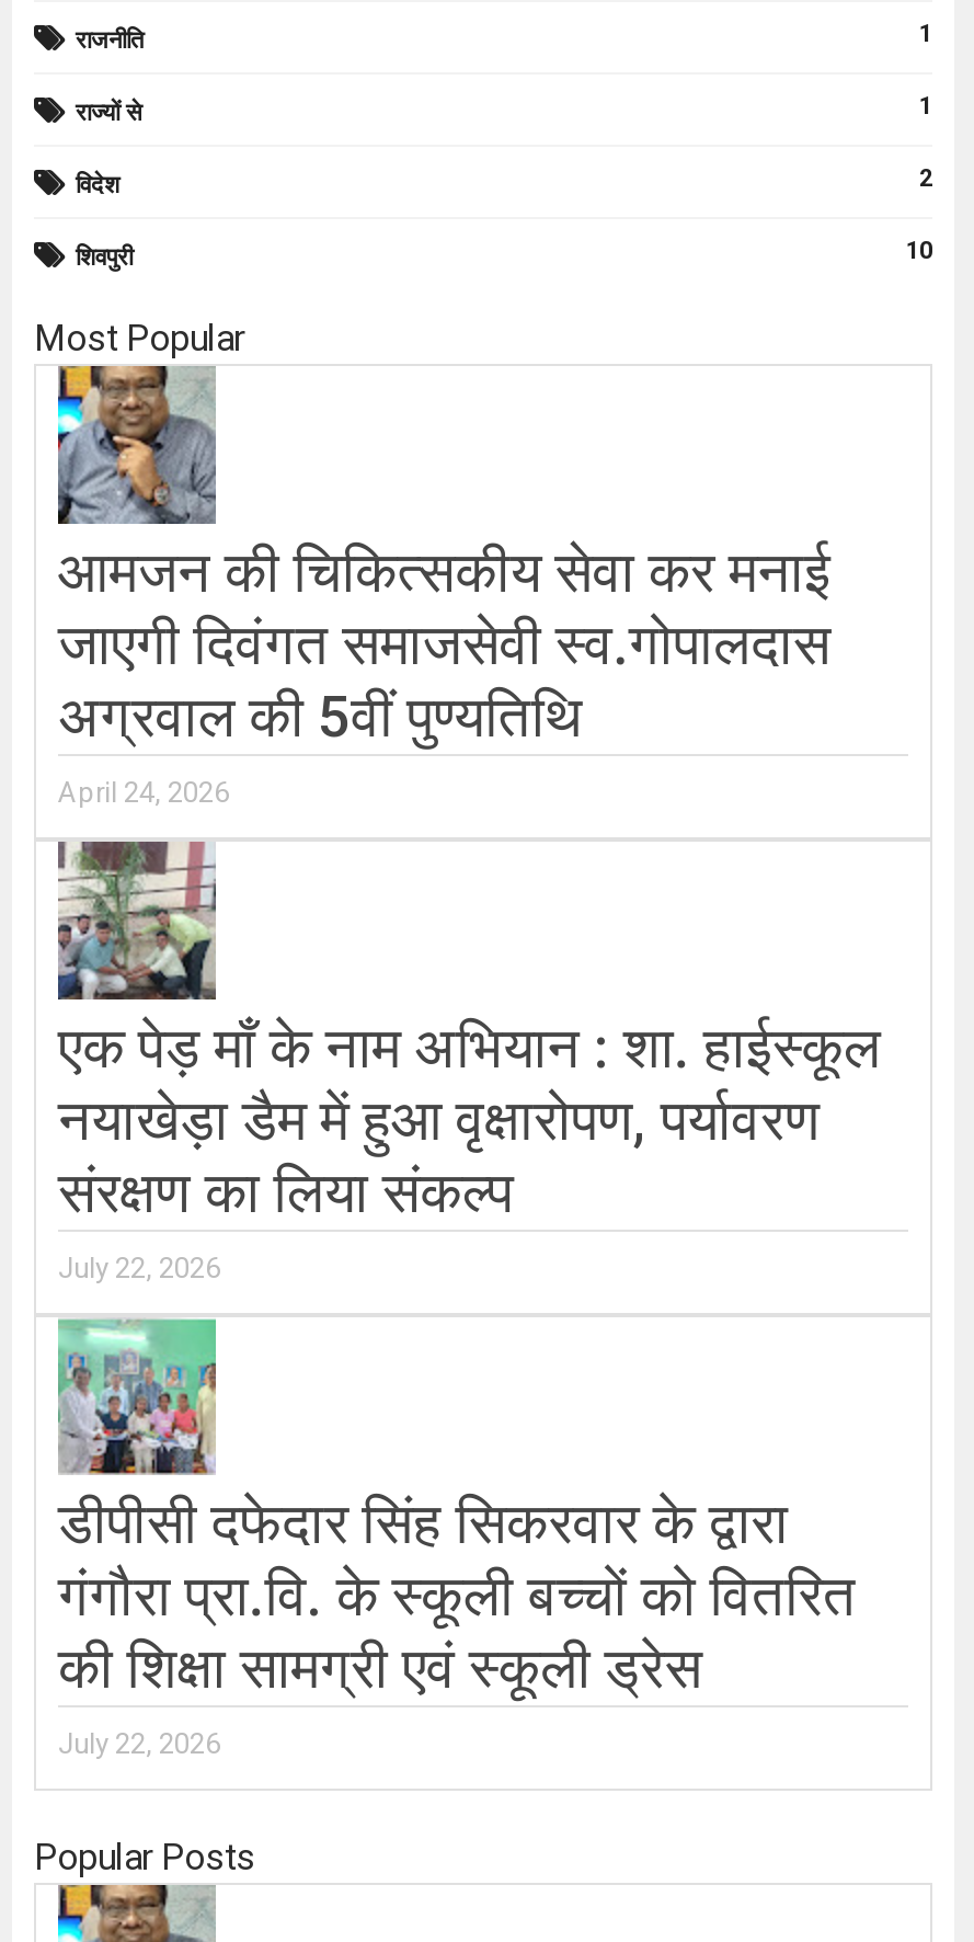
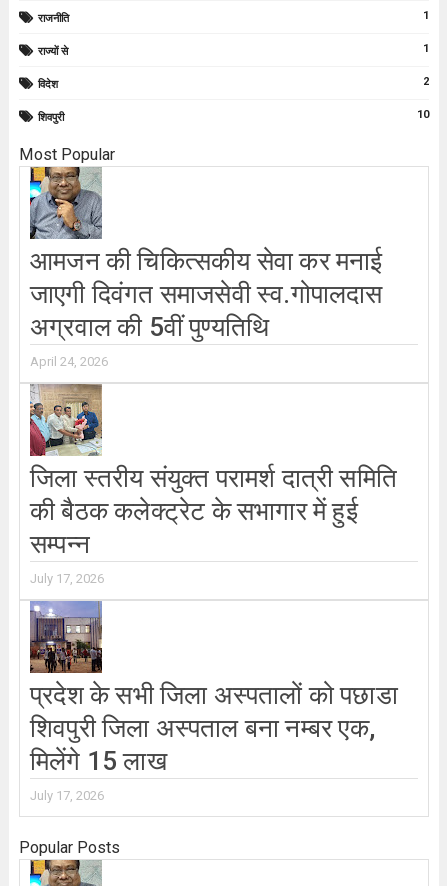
- [image]
- एक पेड़ माँ के नाम अभियान : शा. हाईस्कूल
- नयाखेड़ा डैम में हुआ वृक्षारोपण, पर्यावरण
- संरक्षण का लिया संकल्प
- July 22, 2026
+ [image]
+ जिला स्तरीय संयुक्त परामर्श दात्री समिति
+ की बैठक कलेक्ट्रेट के सभागार में हुई
+ सम्पन्न
+ July 17, 2026

- [image]
- डीपीसी दफेदार सिंह सिकरवार के द्वारा
- गंगौरा प्रा.वि. के स्कूली बच्चों को वितरित
- की शिक्षा सामग्री एवं स्कूली ड्रेस
- July 22, 2026
+ [image]
+ प्रदेश के सभी जिला अस्पतालों को पछाडा
+ शिवपुरी जिला अस्पताल बना नम्बर एक,
+ मिलेंगे 15 लाख
+ July 17, 2026
